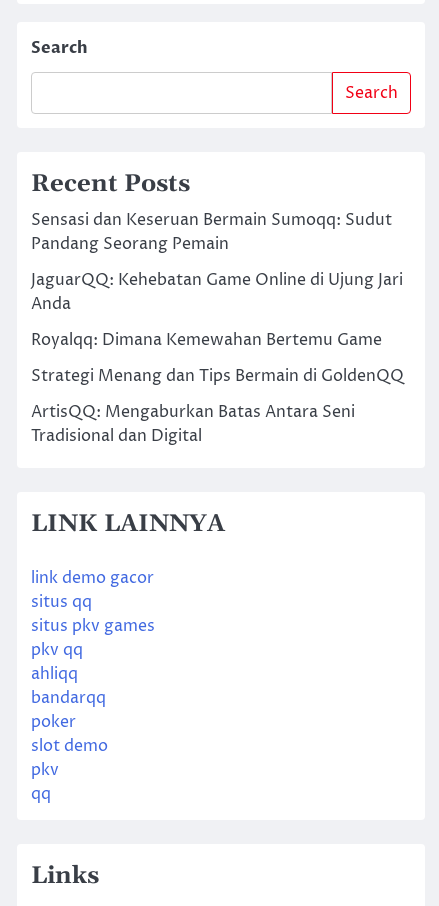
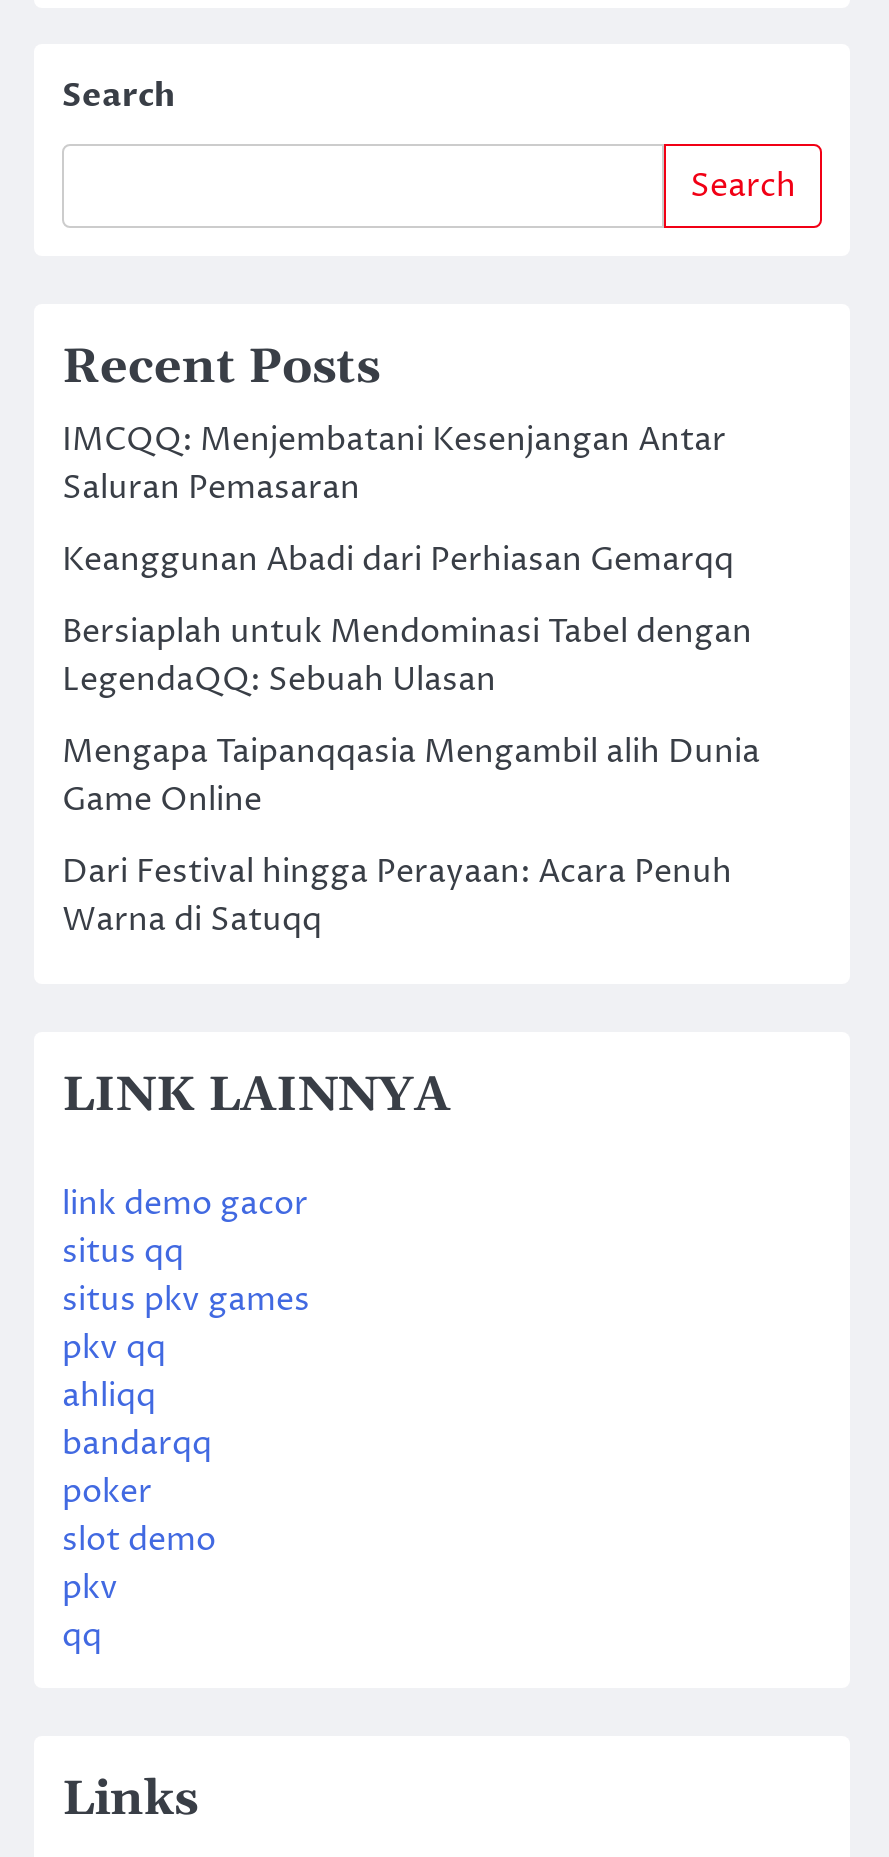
- Sensasi dan Keseruan Bermain Sumoqq: Sudut
- Pandang Seorang Pemain
+ IMCQQ: Menjembatani Kesenjangan Antar
+ Saluran Pemasaran

- JaguarQQ: Kehebatan Game Online di Ujung Jari
- Anda
+ Keanggunan Abadi dari Perhiasan Gemarqq

- Royalqq: Dimana Kemewahan Bertemu Game
+ Bersiaplah untuk Mendominasi Tabel dengan
+ LegendaQQ: Sebuah Ulasan

- Strategi Menang dan Tips Bermain di GoldenQQ
+ Mengapa Taipanqqasia Mengambil alih Dunia
+ Game Online

- ArtisQQ: Mengaburkan Batas Antara Seni
- Tradisional dan Digital
+ Dari Festival hingga Perayaan: Acara Penuh
+ Warna di Satuqq
